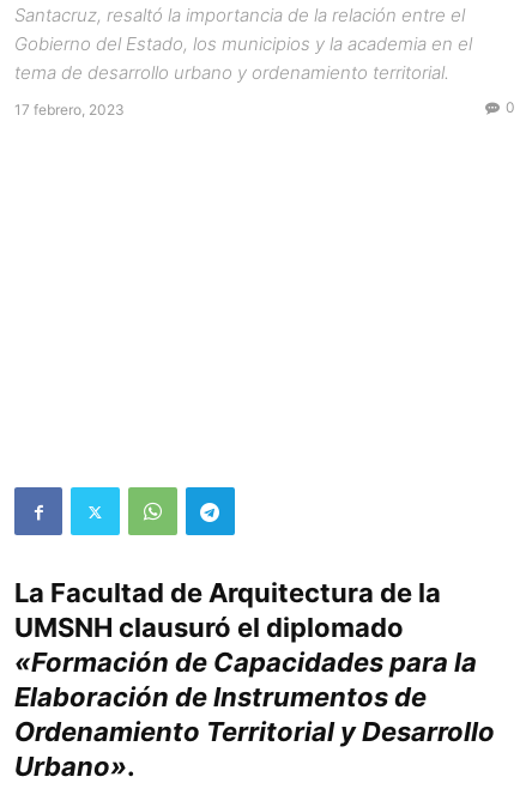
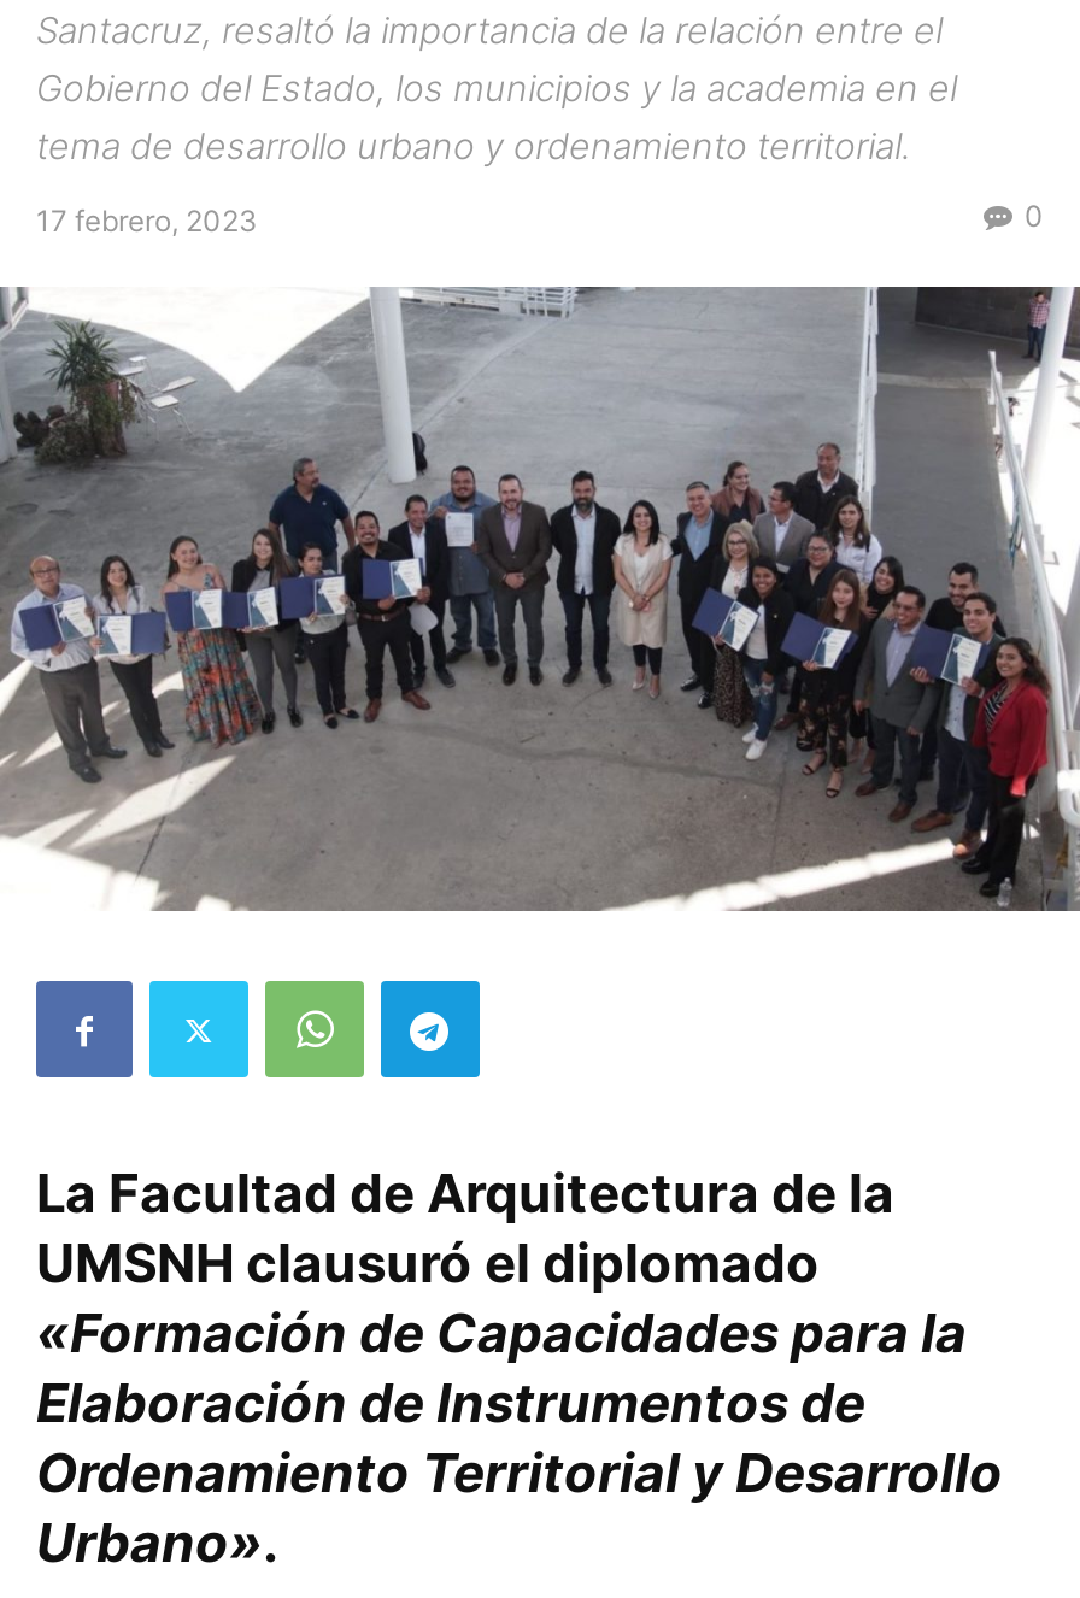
+ [image]
